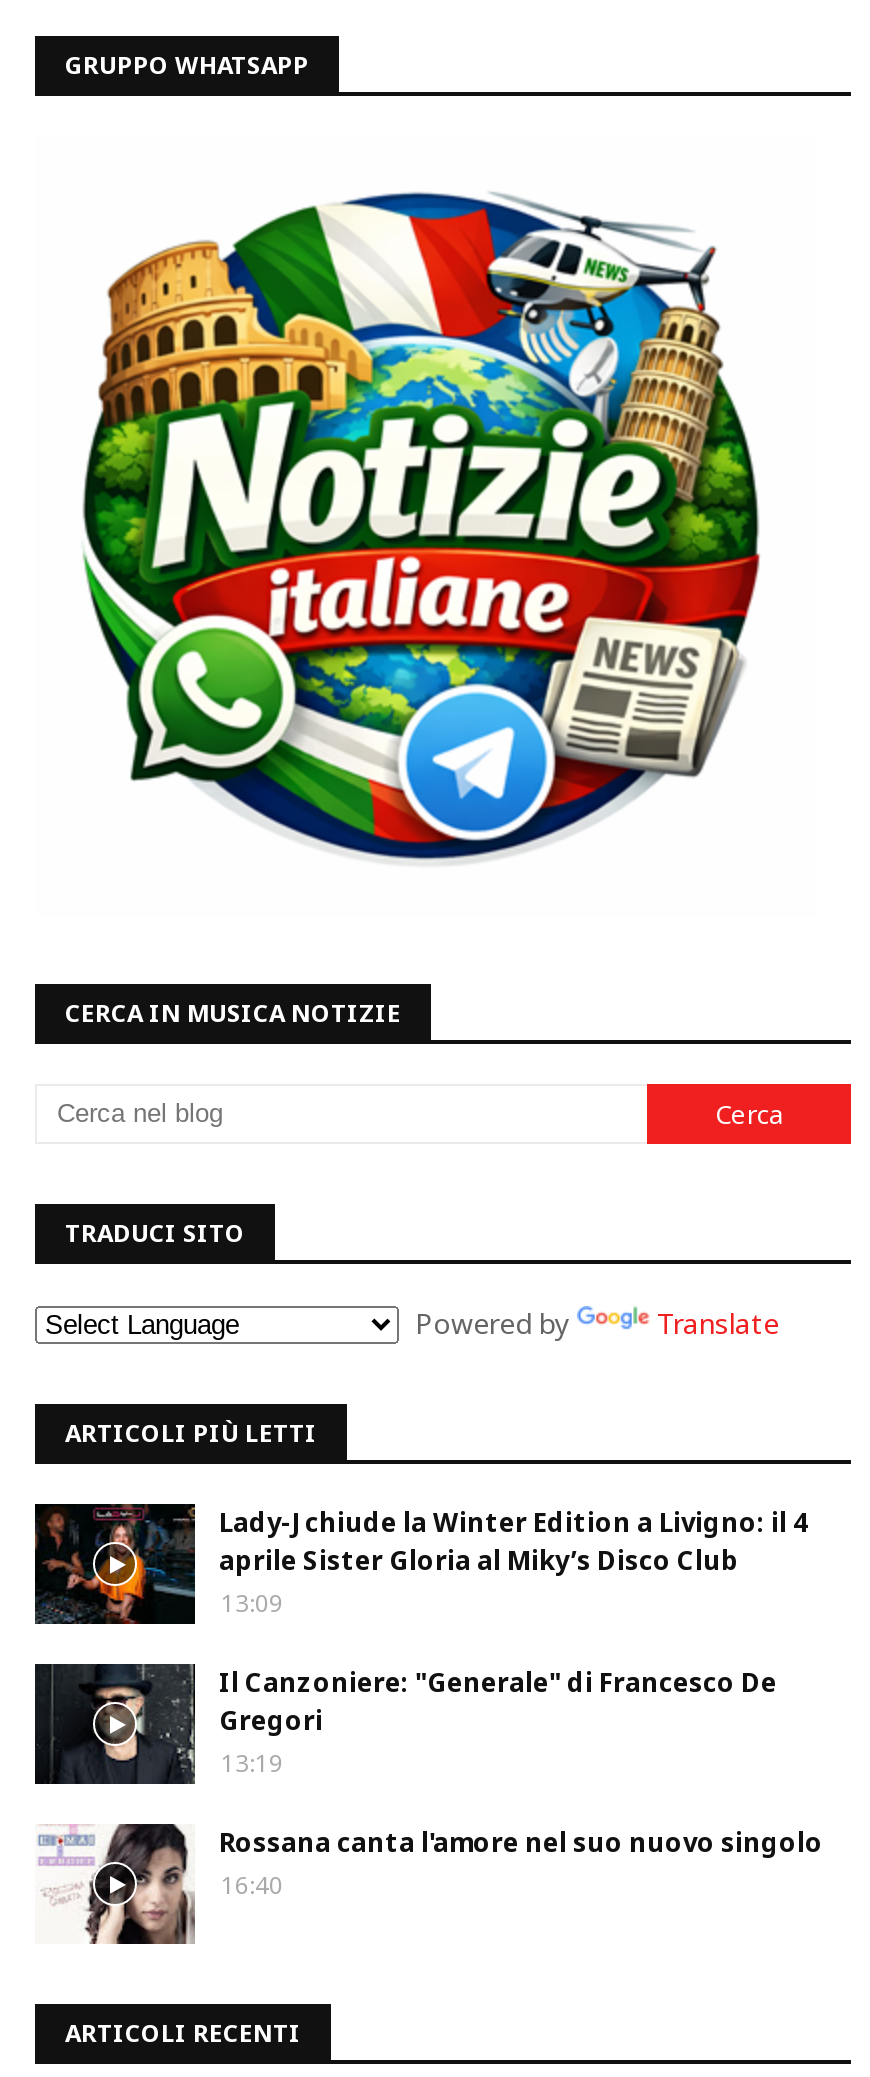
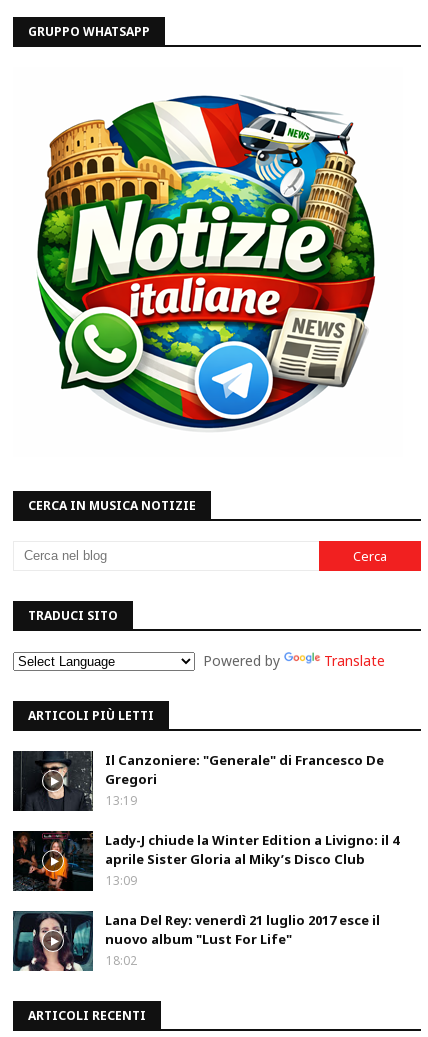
moved down: [image] | Lady-J chiude la Winter Edition a Livigno: il 4 | aprile Sister Gloria al Miky’s Disco Club | 13:09

moved up: [image] | Il Canzoniere: "Generale" di Francesco De | Gregori | 13:19

- [image]
- Rossana canta l'amore nel suo nuovo singolo
- 16:40
+ [image]
+ Lana Del Rey: venerdì 21 luglio 2017 esce il
+ nuovo album "Lust For Life"
+ 18:02
